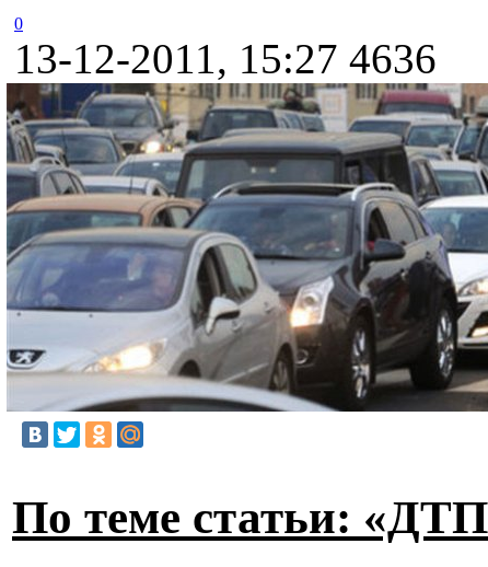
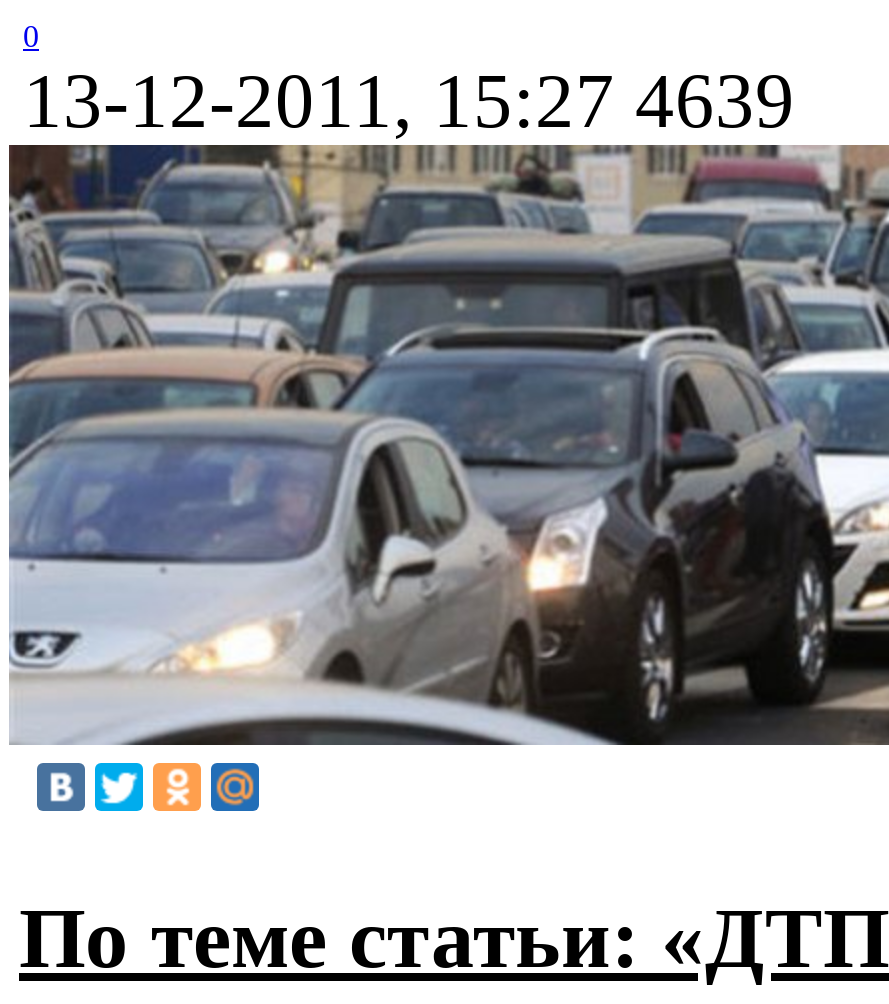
- 13-12-2011, 15:27 4636
+ 13-12-2011, 15:27 4639
